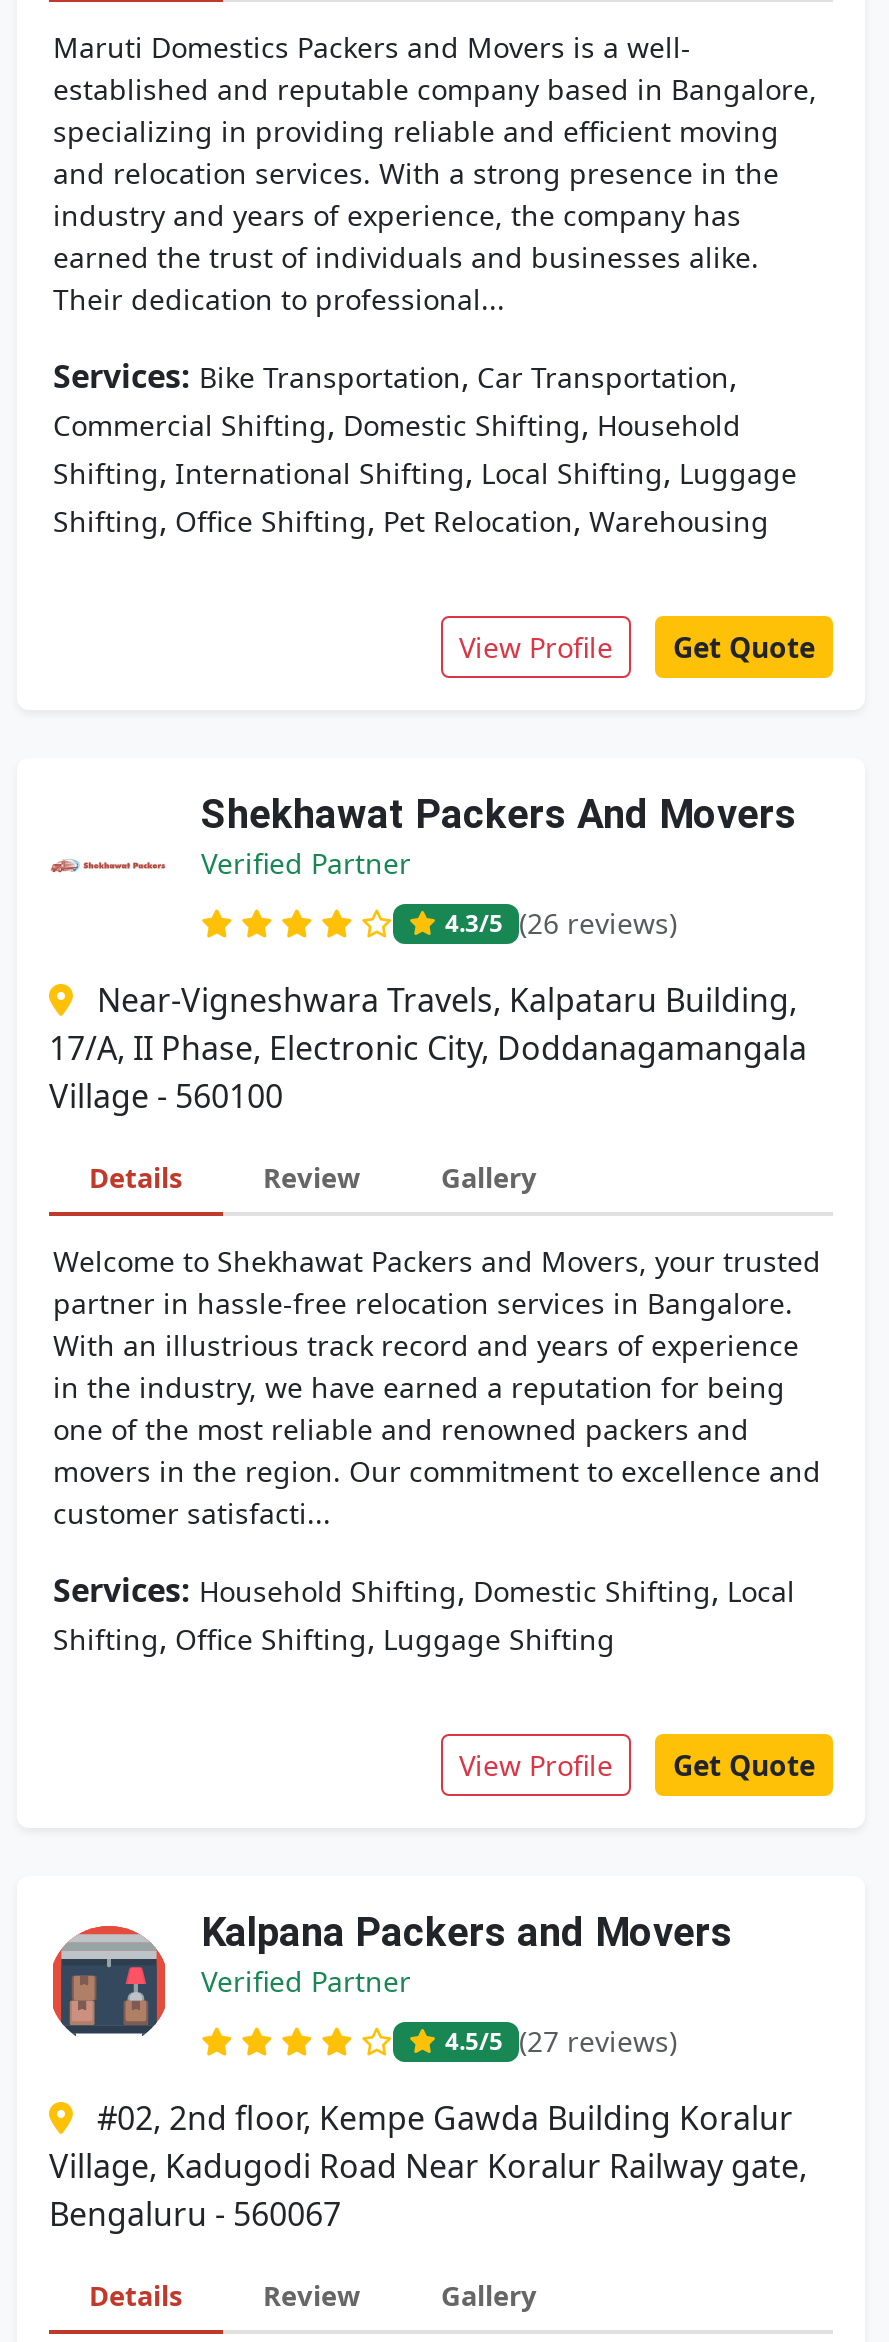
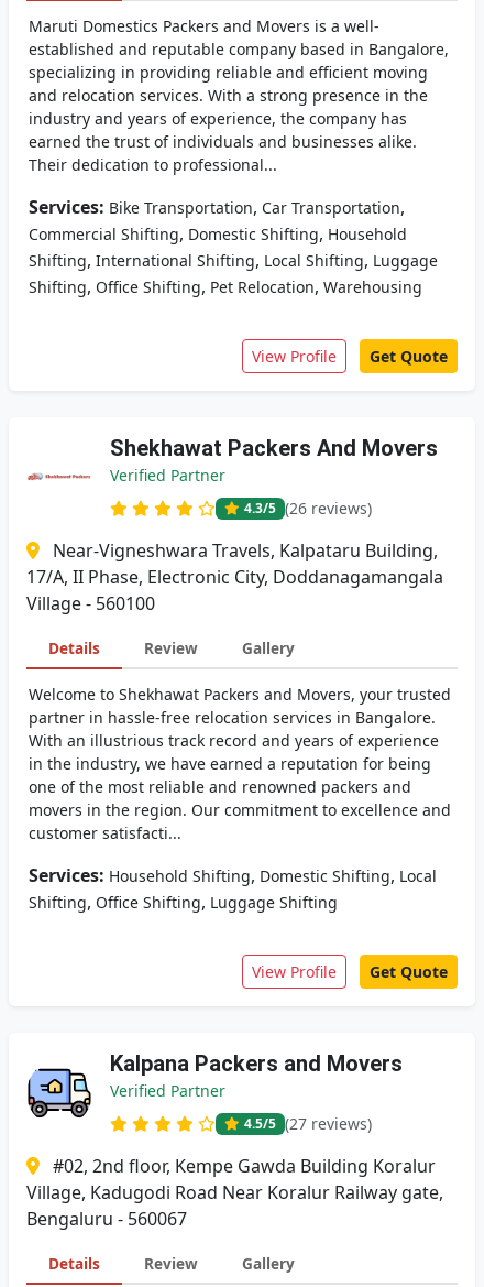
- [image]
+ [image]
